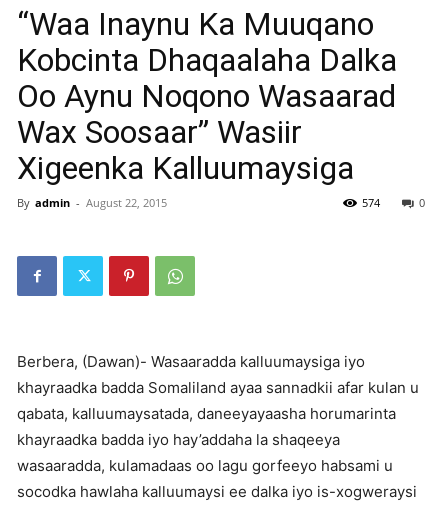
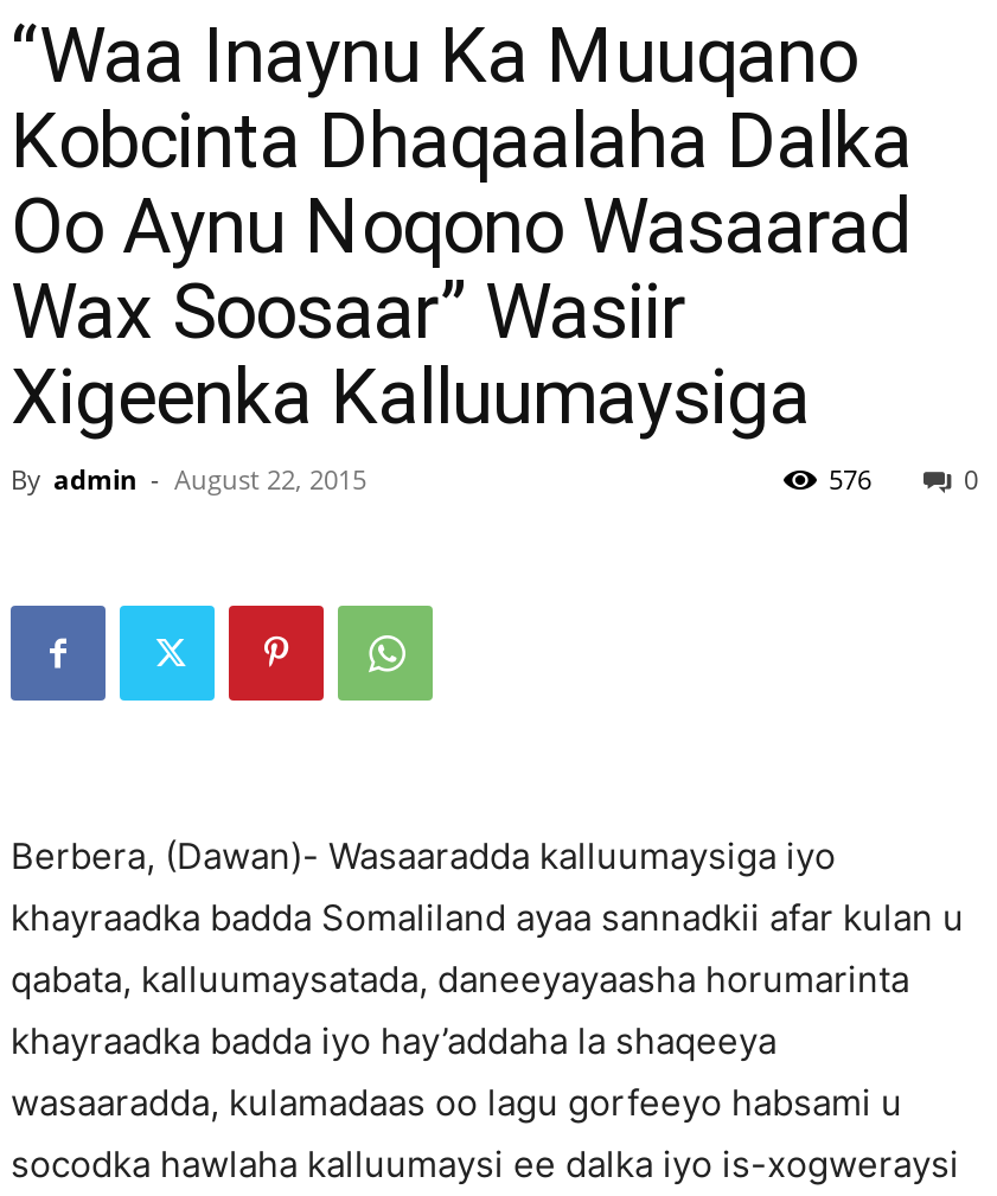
- 574
+ 576
